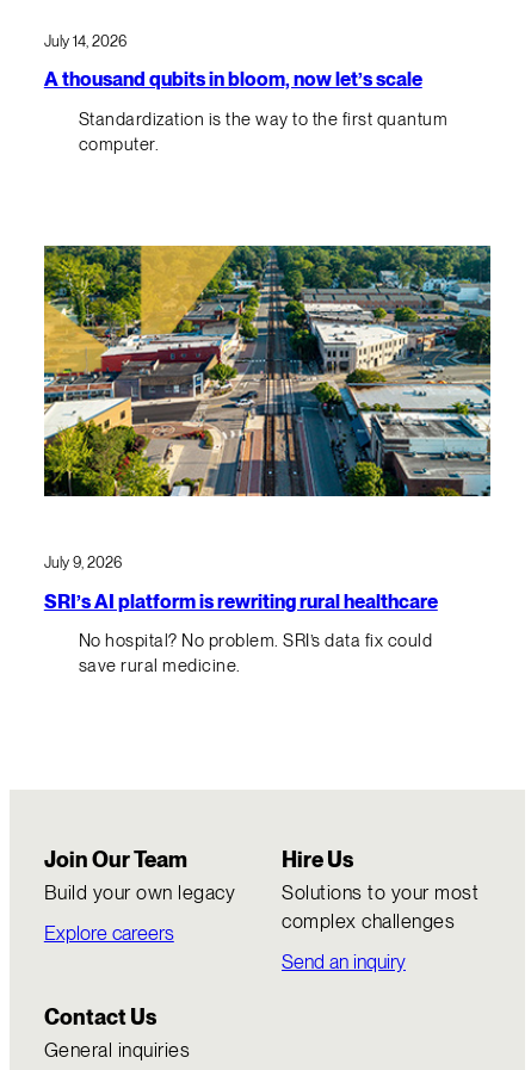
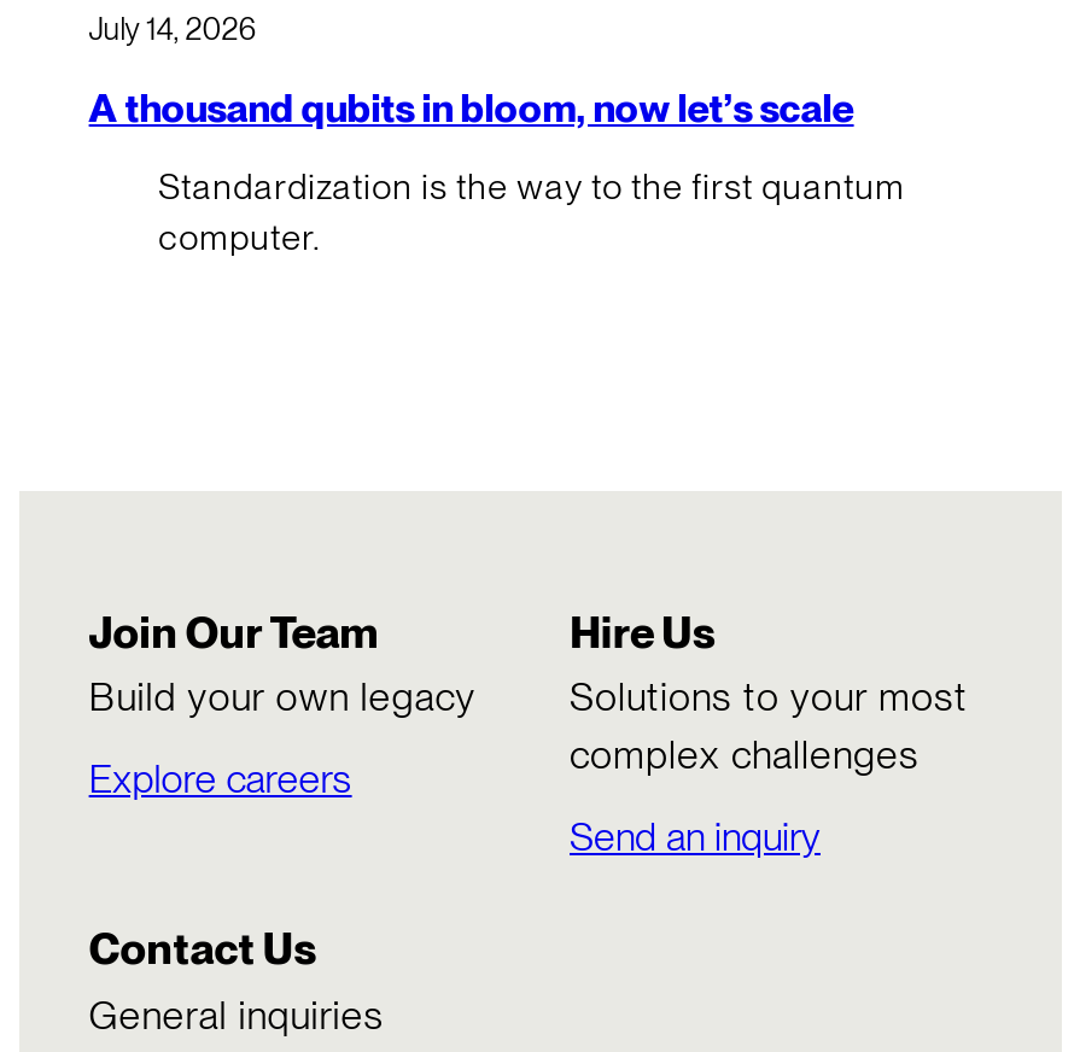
- [image]

- July 9, 2026
- SRI’s AI platform is rewriting rural healthcare
- No hospital? No problem. SRI’s data fix could
- save rural medicine.
